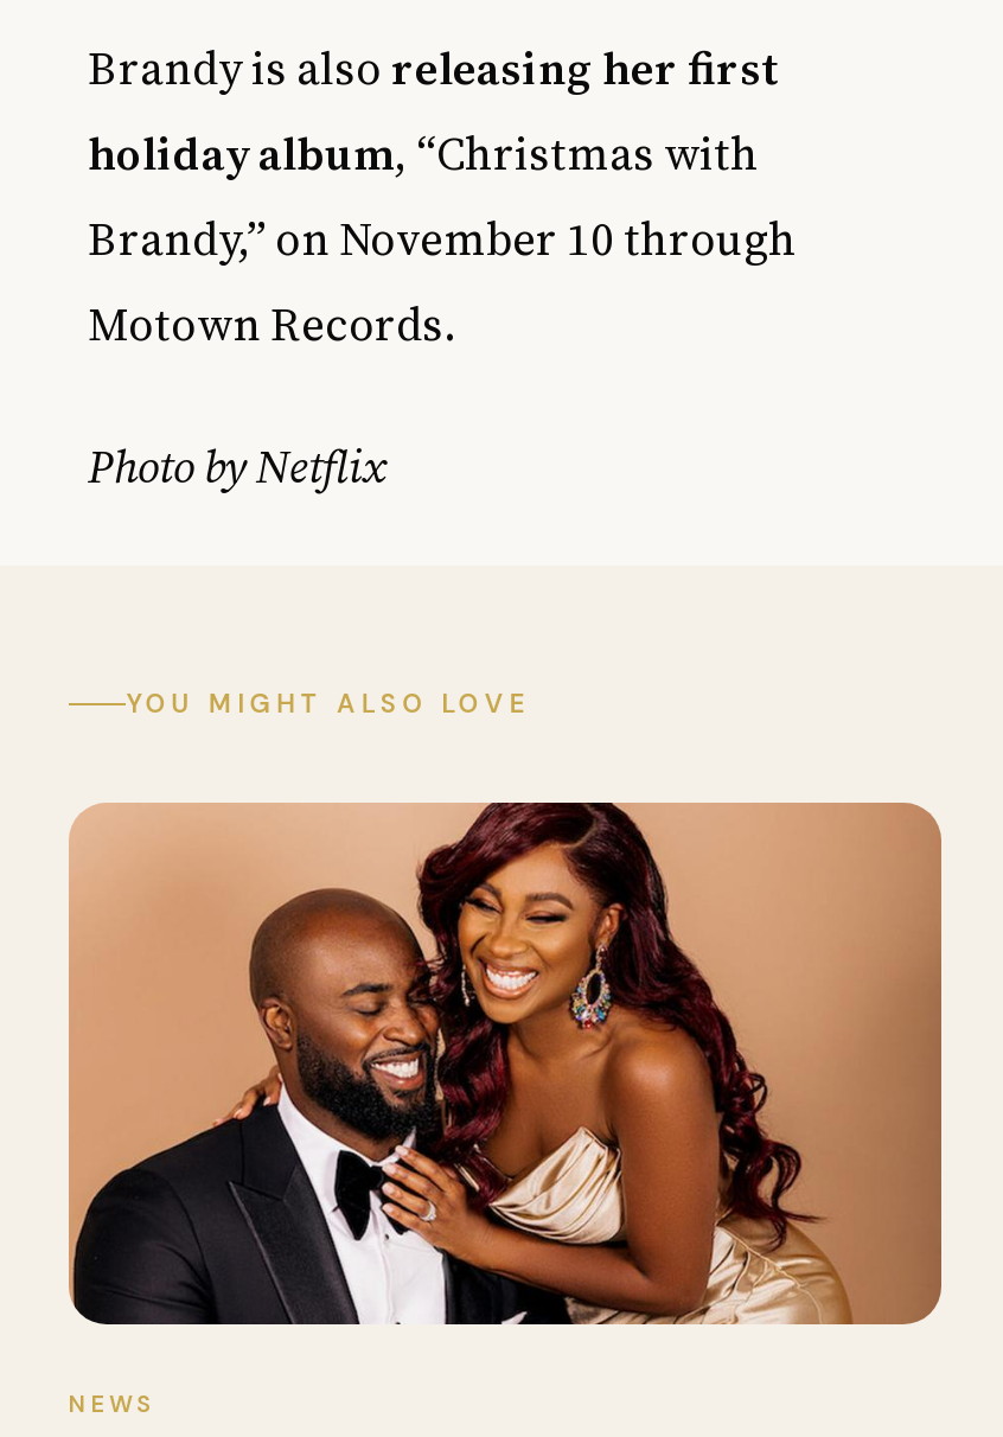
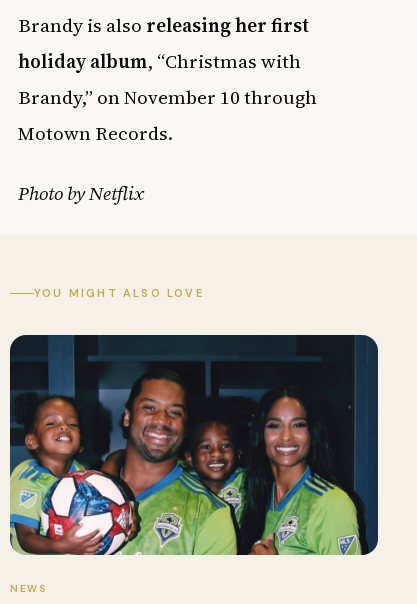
- [image]
+ [image]
